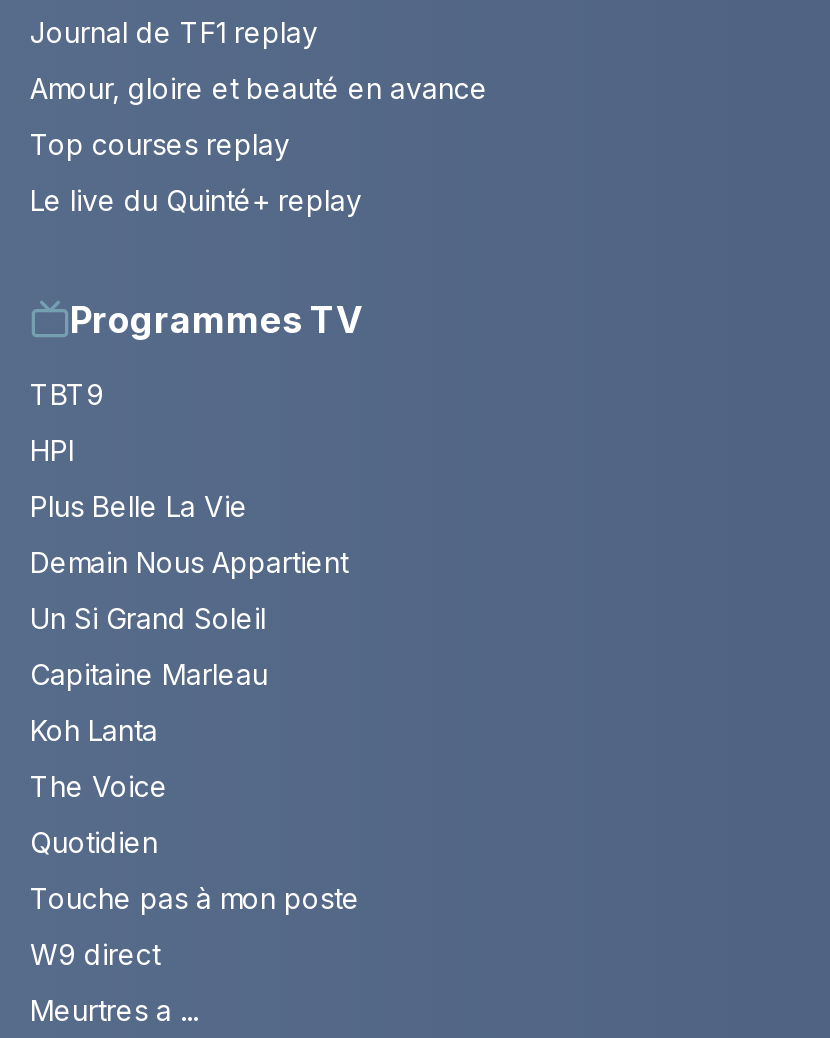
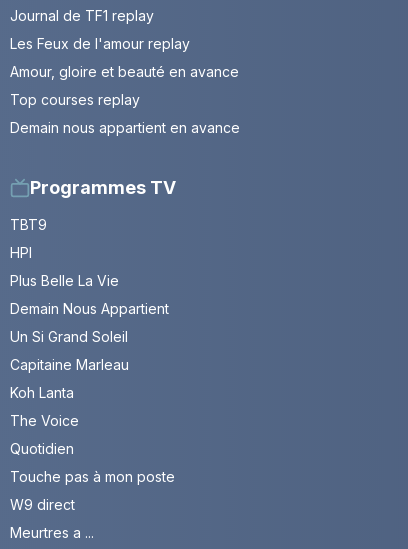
+ Les Feux de l'amour replay

- Le live du Quinté+ replay
+ Demain nous appartient en avance
